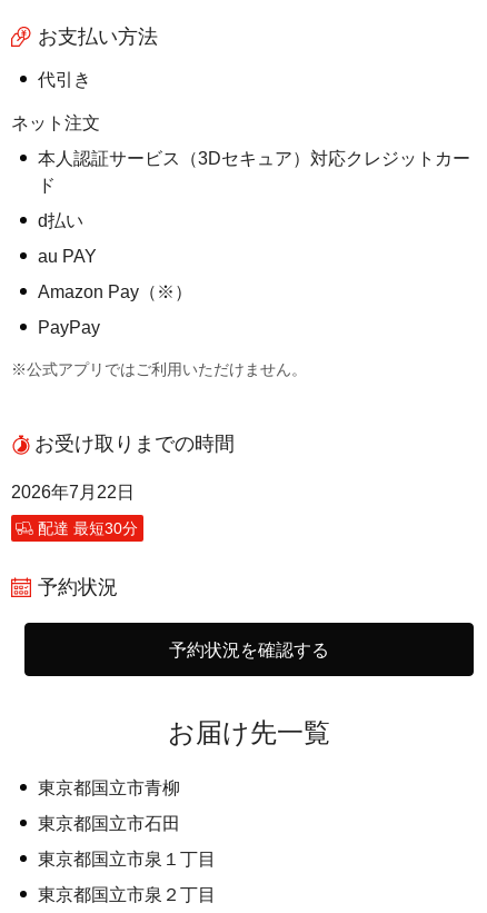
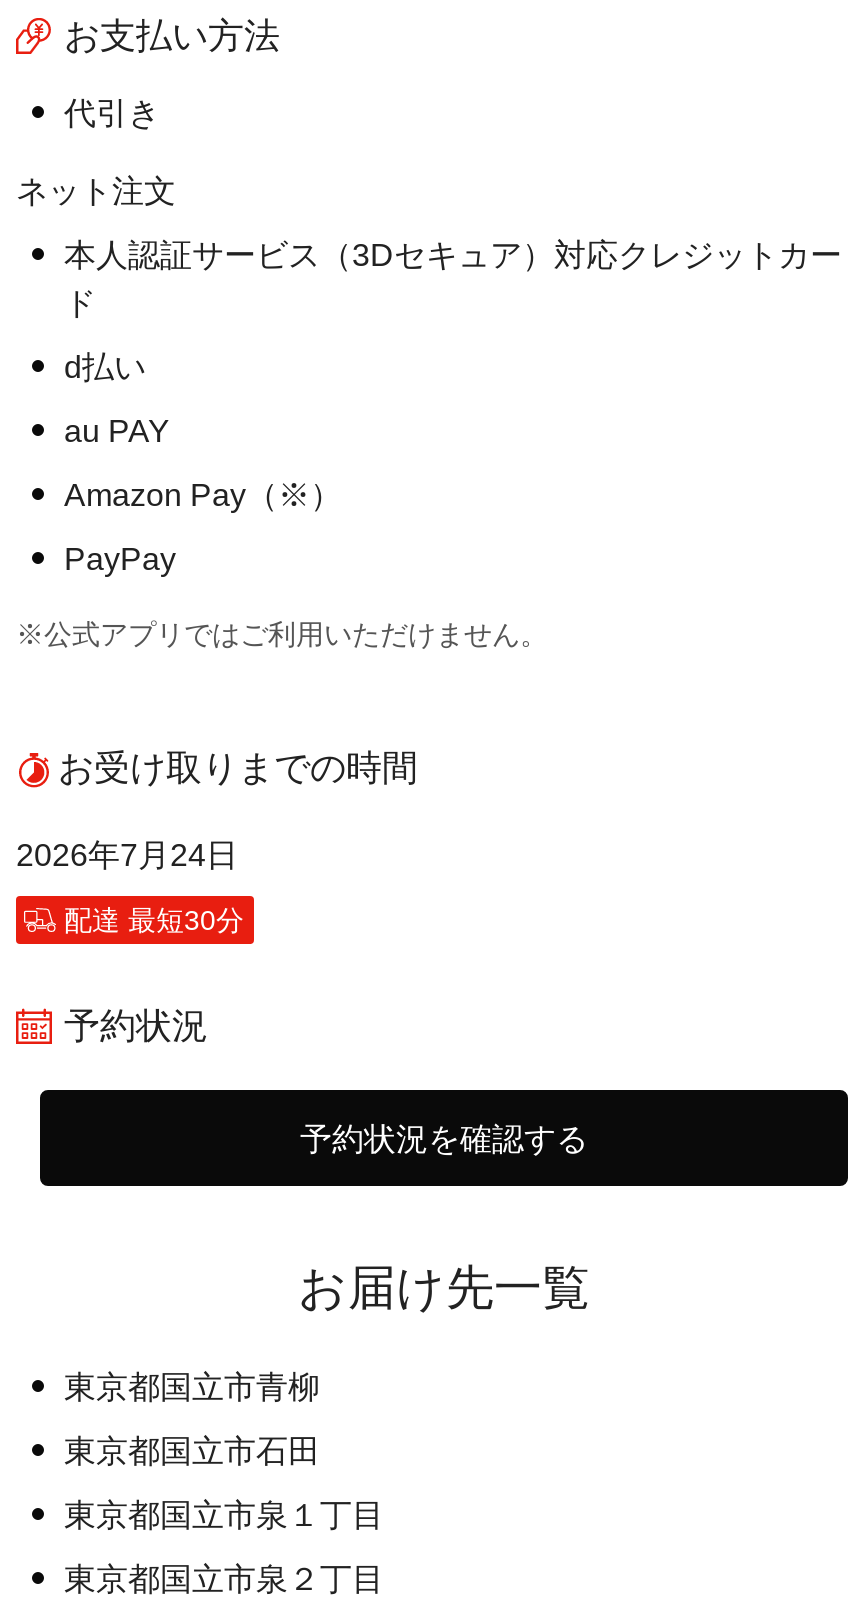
- 2026年7月22日
+ 2026年7月24日
